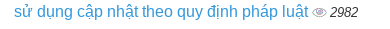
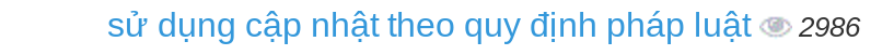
- sử dụng cập nhật theo quy định pháp luật 2982
+ sử dụng cập nhật theo quy định pháp luật 2986
